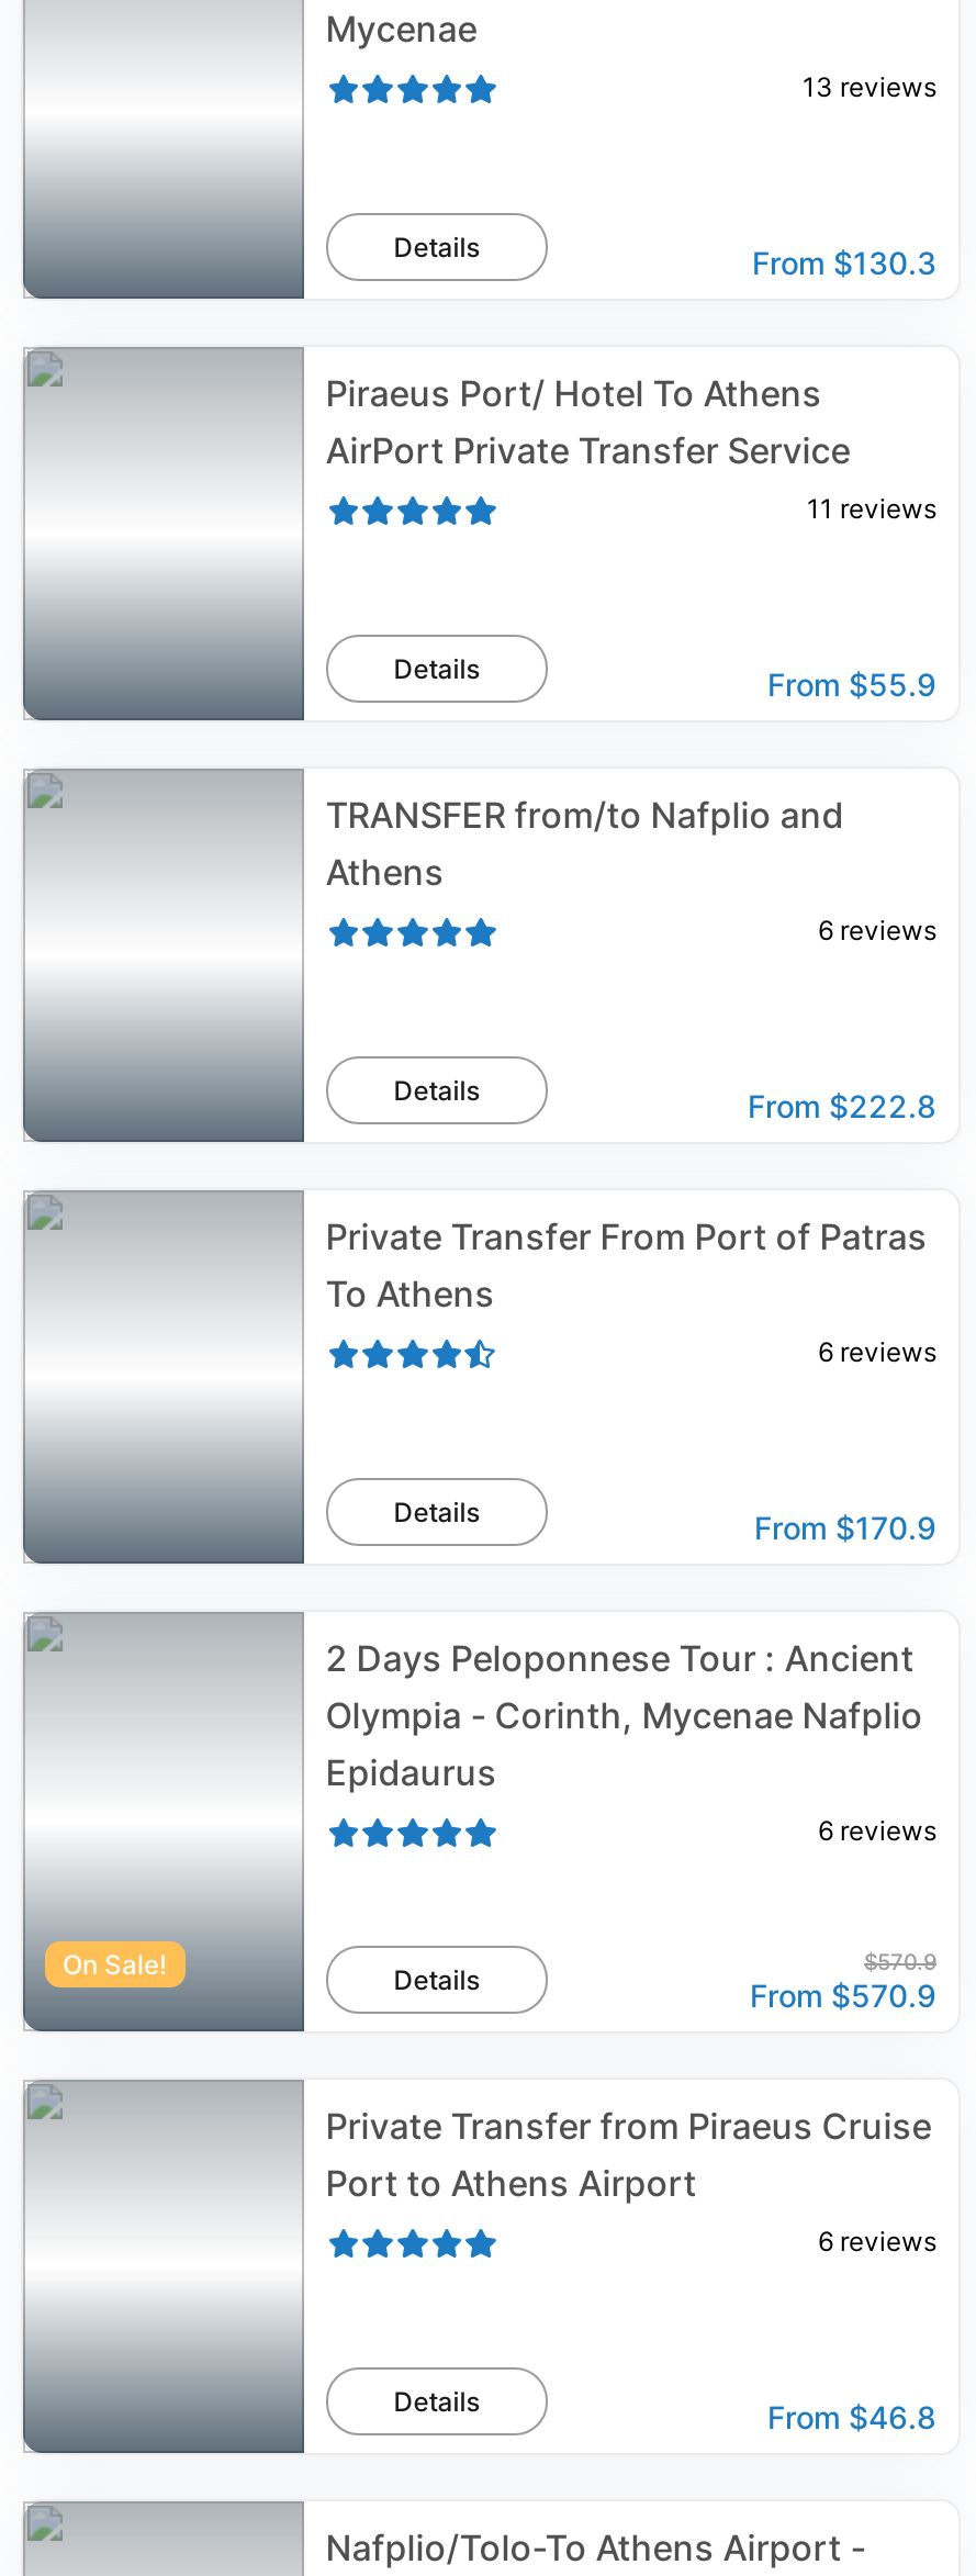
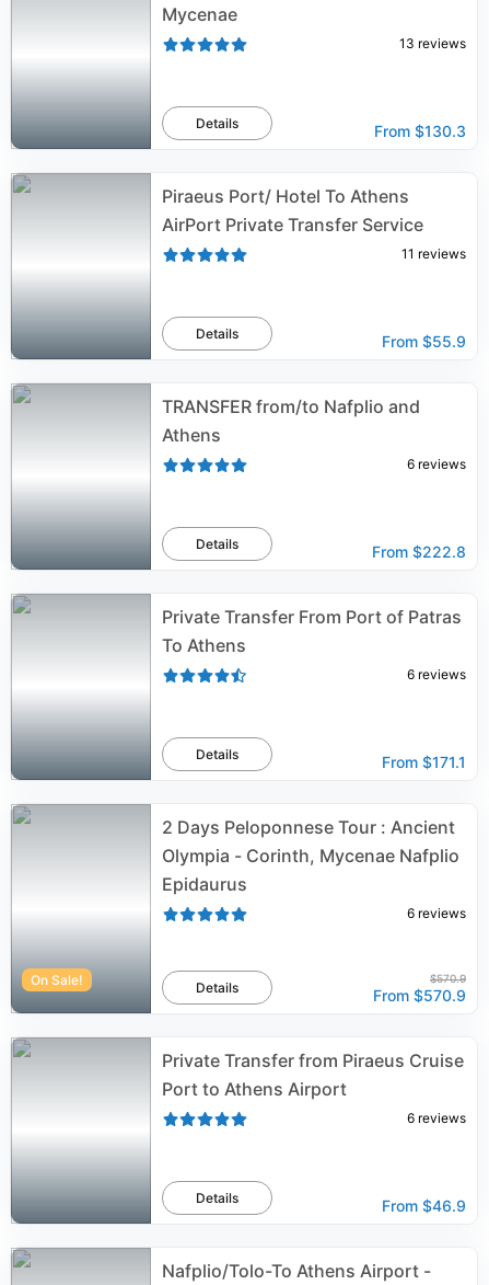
- From $170.9
+ From $171.1

- From $46.8
+ From $46.9
